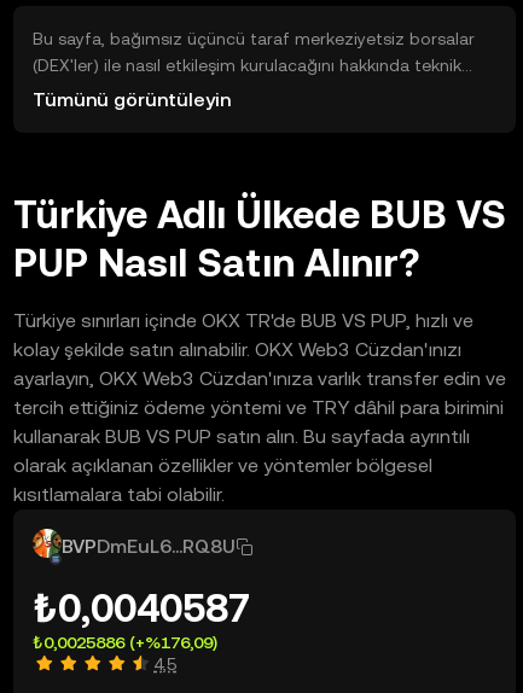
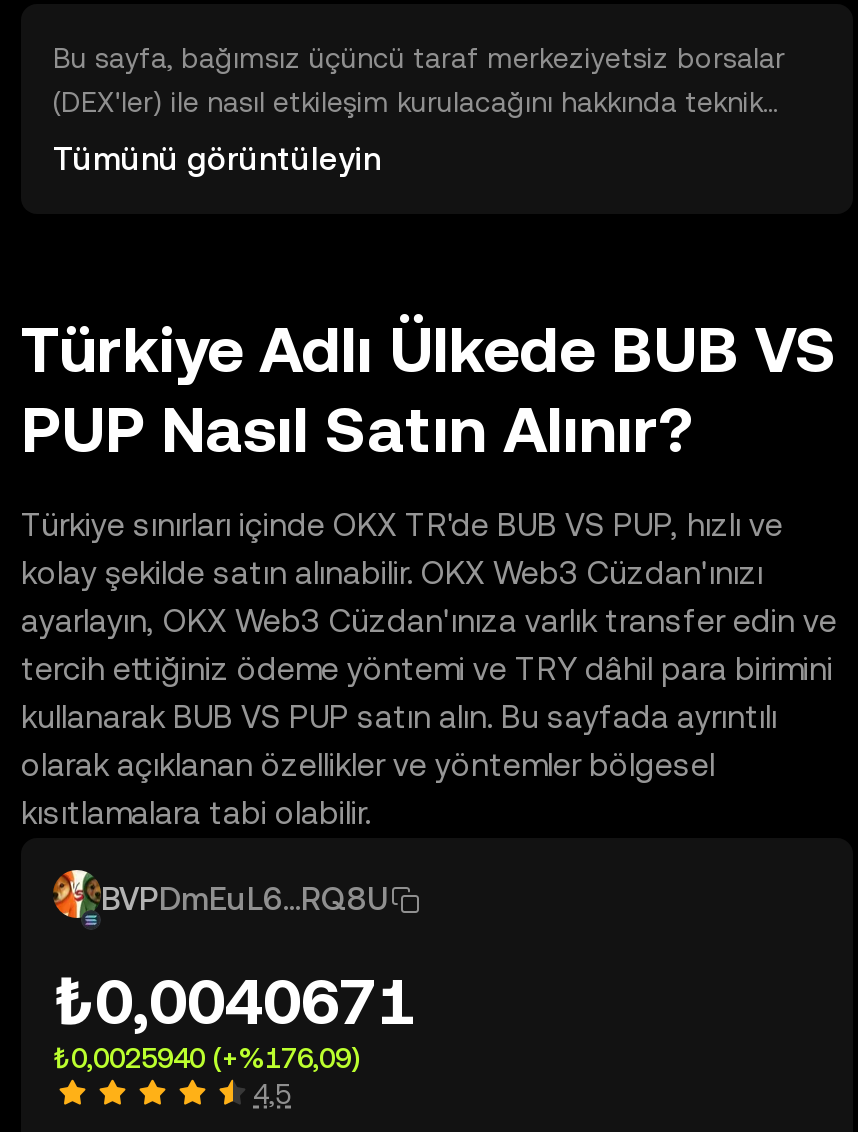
- ₺0,0040587
+ ₺0,0040671

- ₺0,0025886 (+%176,09)
+ ₺0,0025940 (+%176,09)
